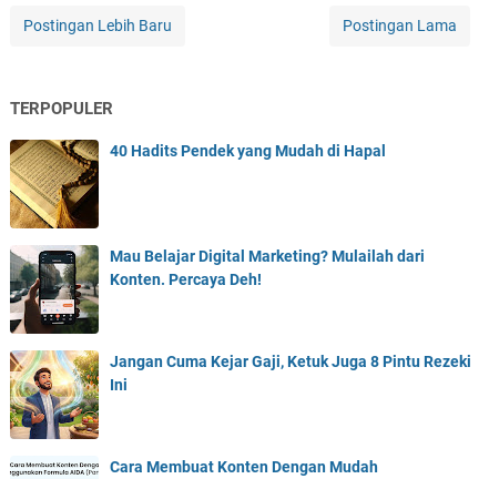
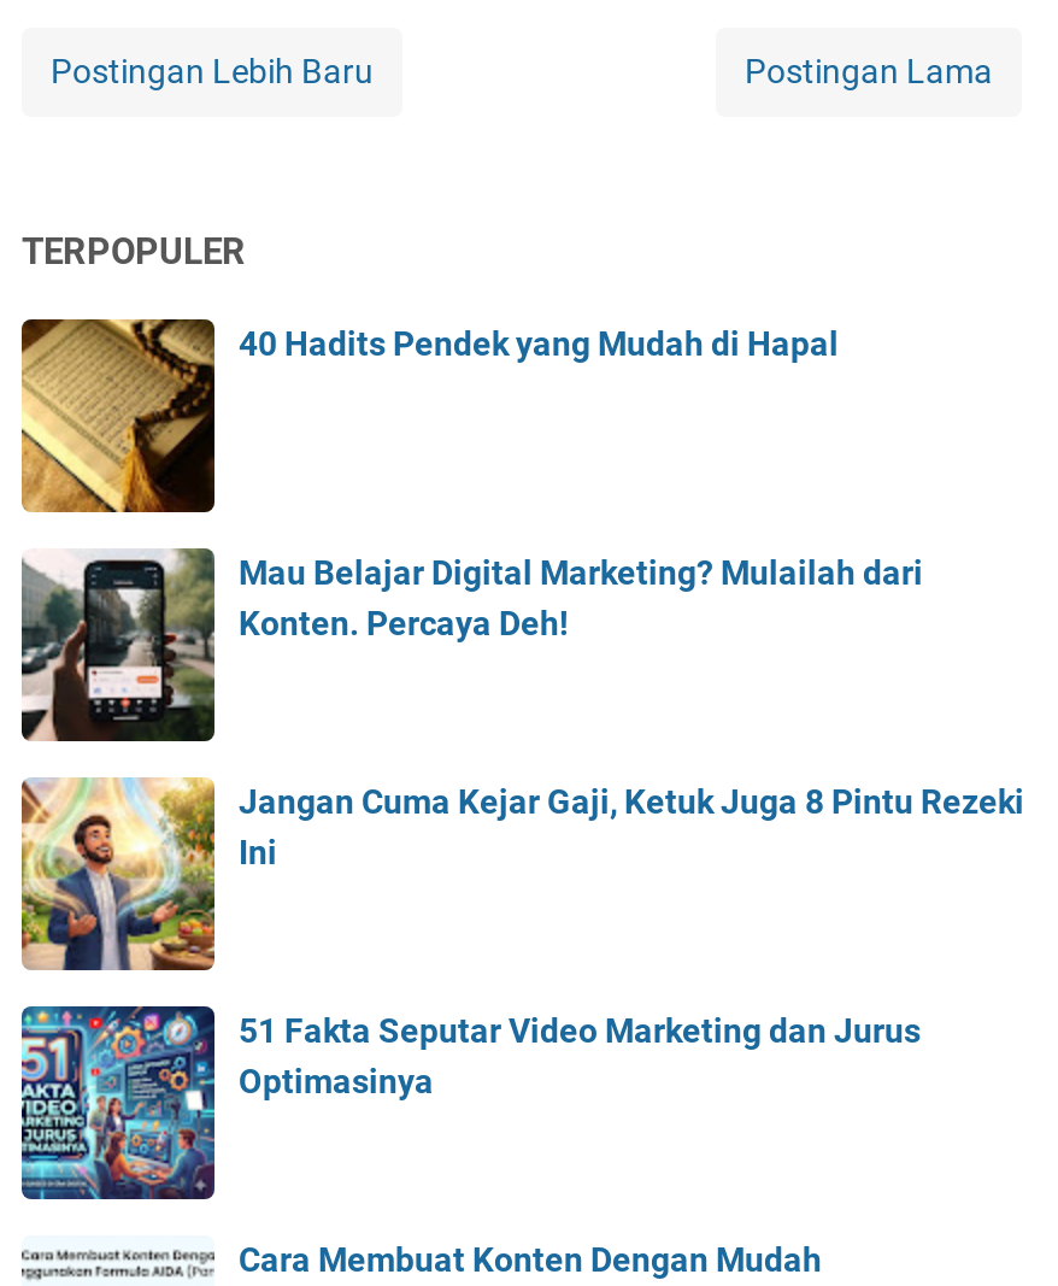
+ [image]
+ 51 Fakta Seputar Video Marketing dan Jurus
+ Optimasinya
